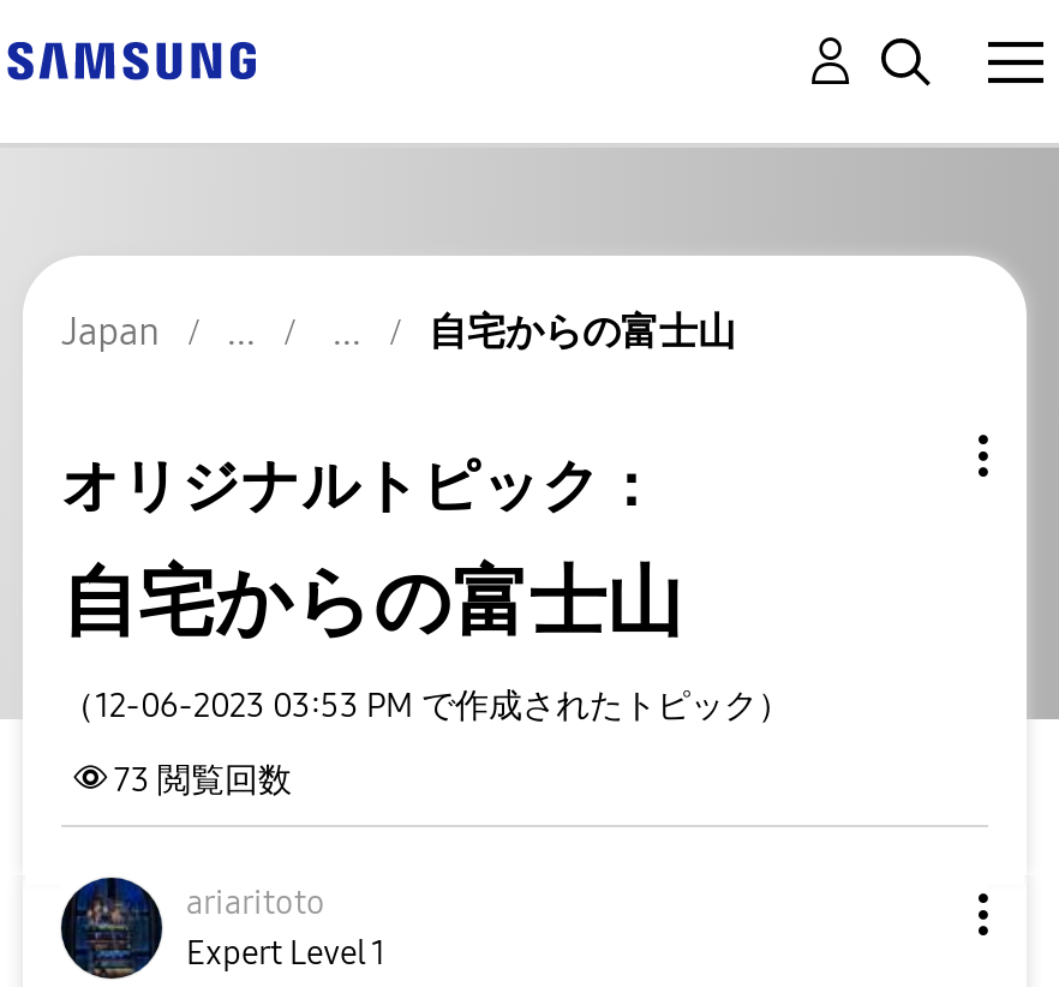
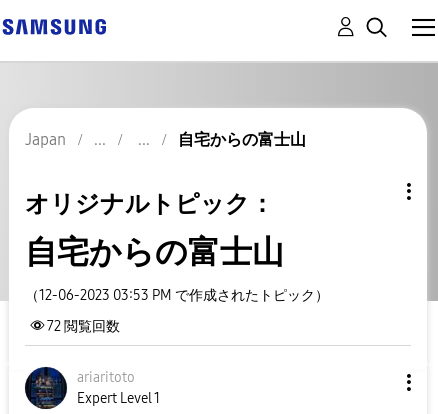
- 73 閲覧回数
+ 72 閲覧回数
